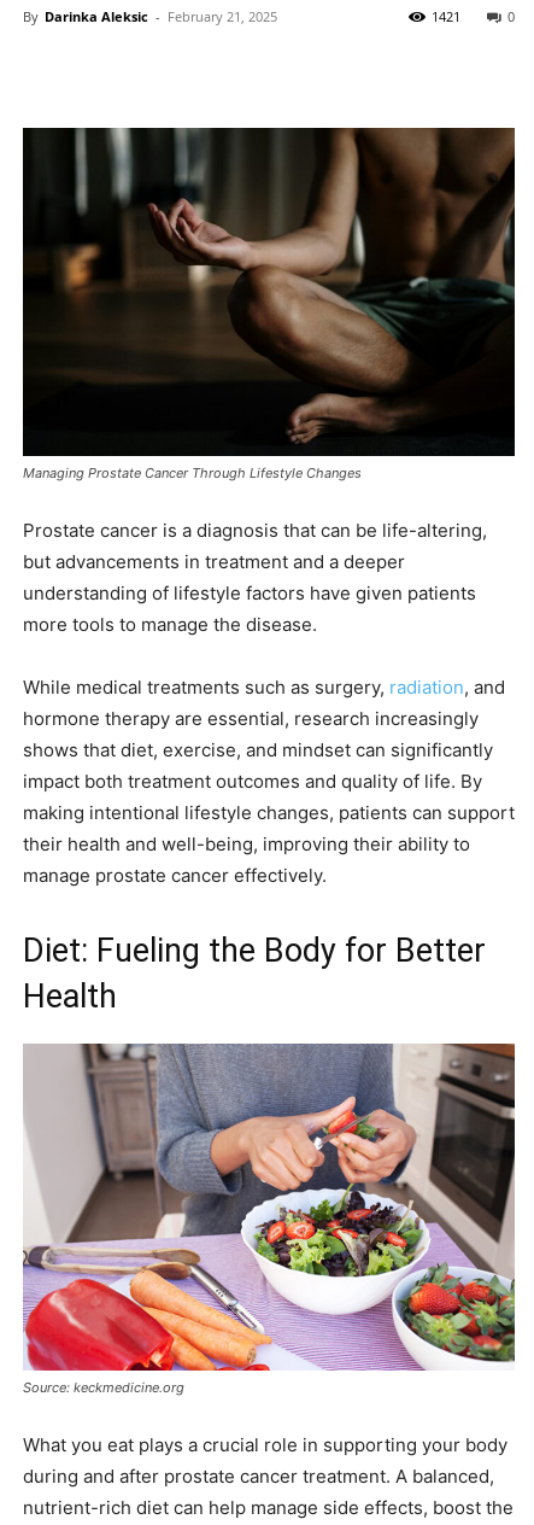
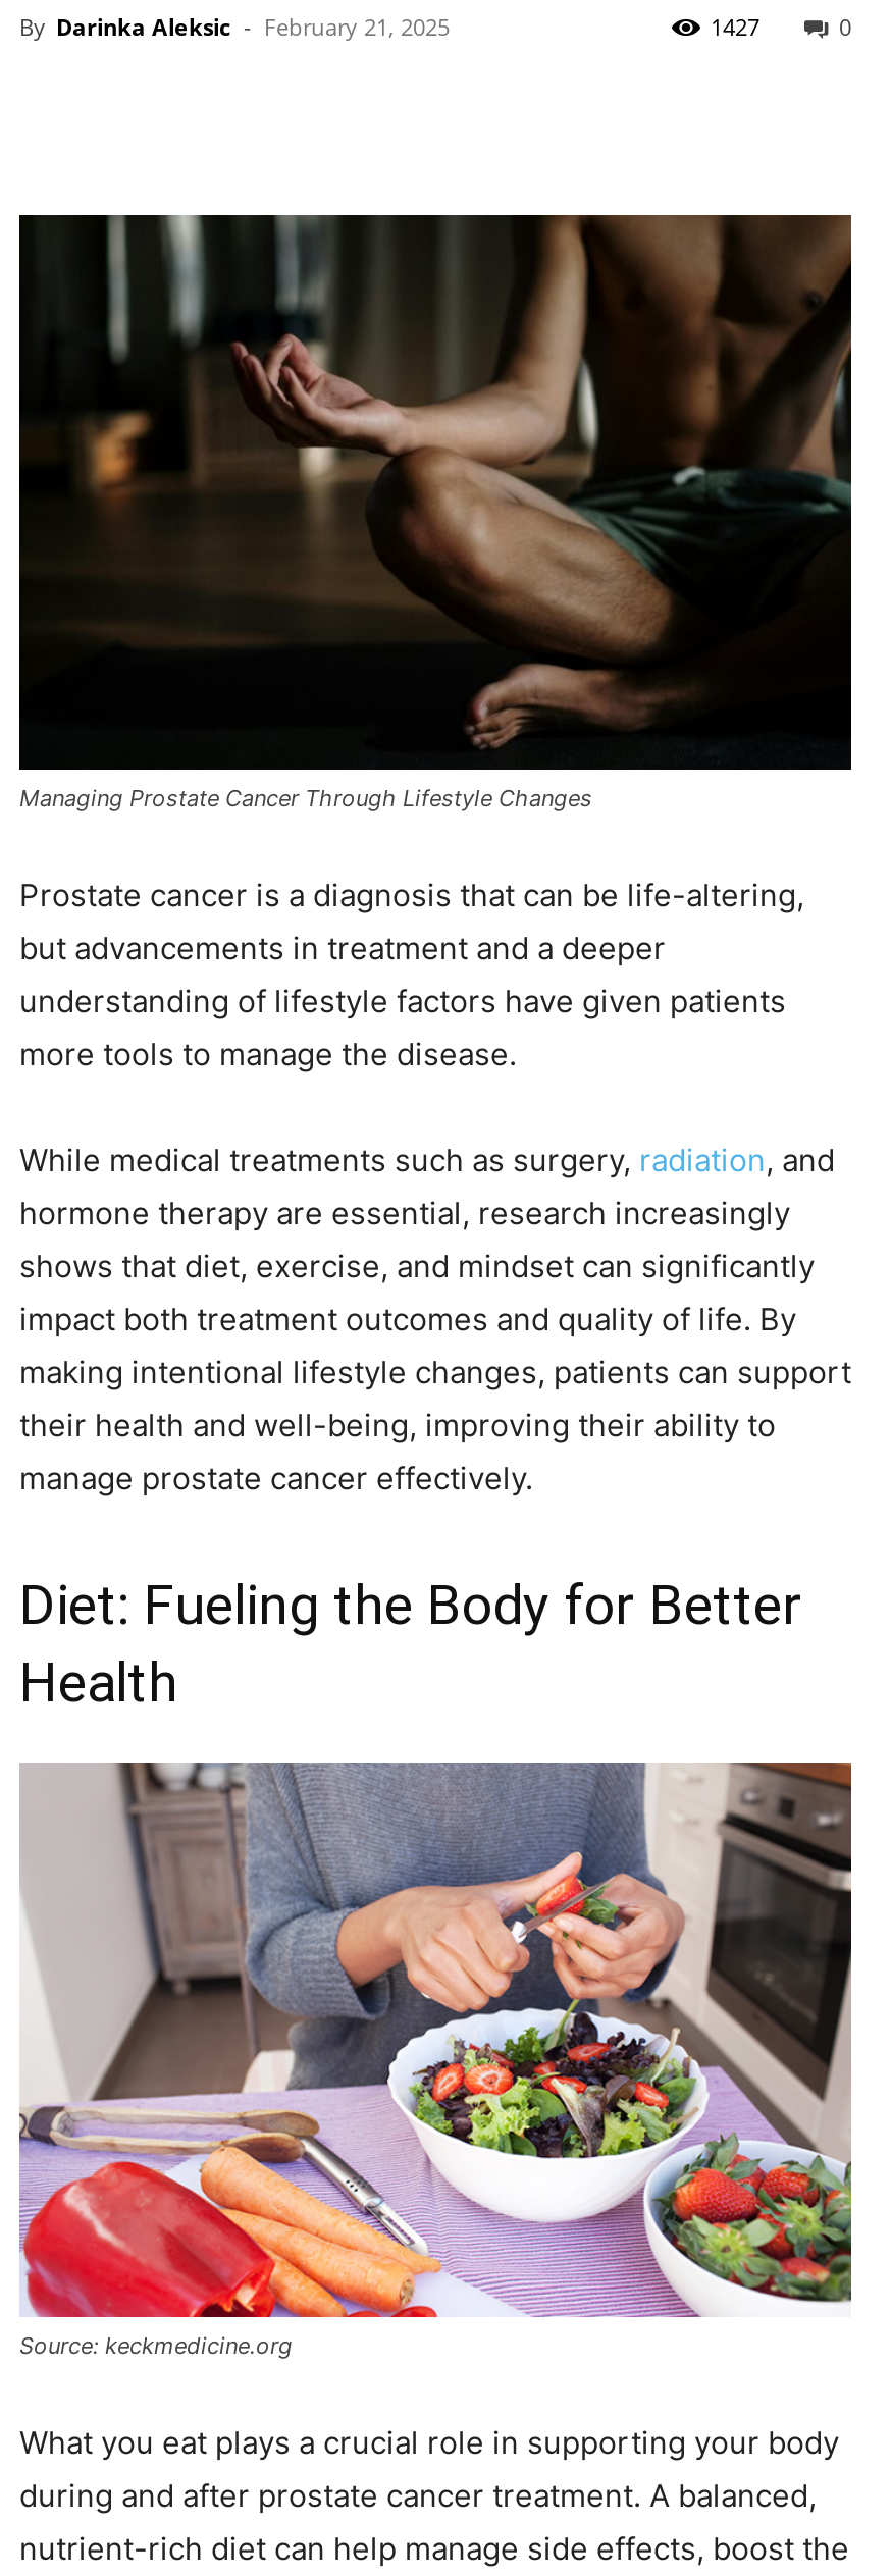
- 1421
+ 1427
